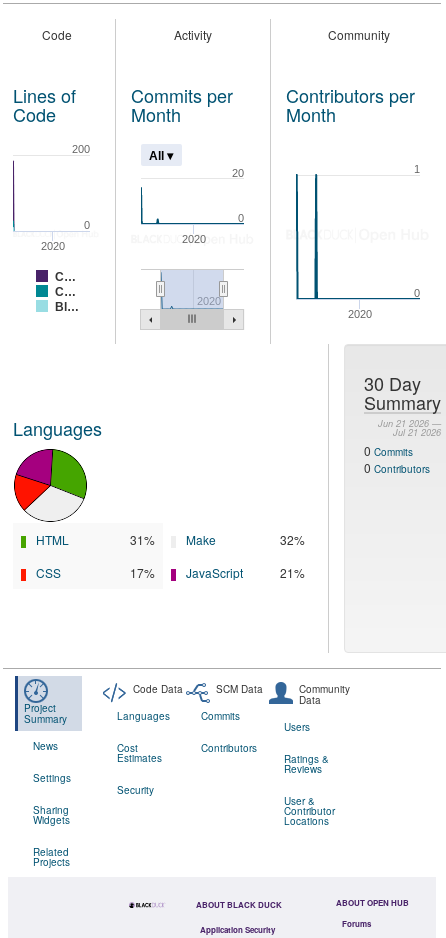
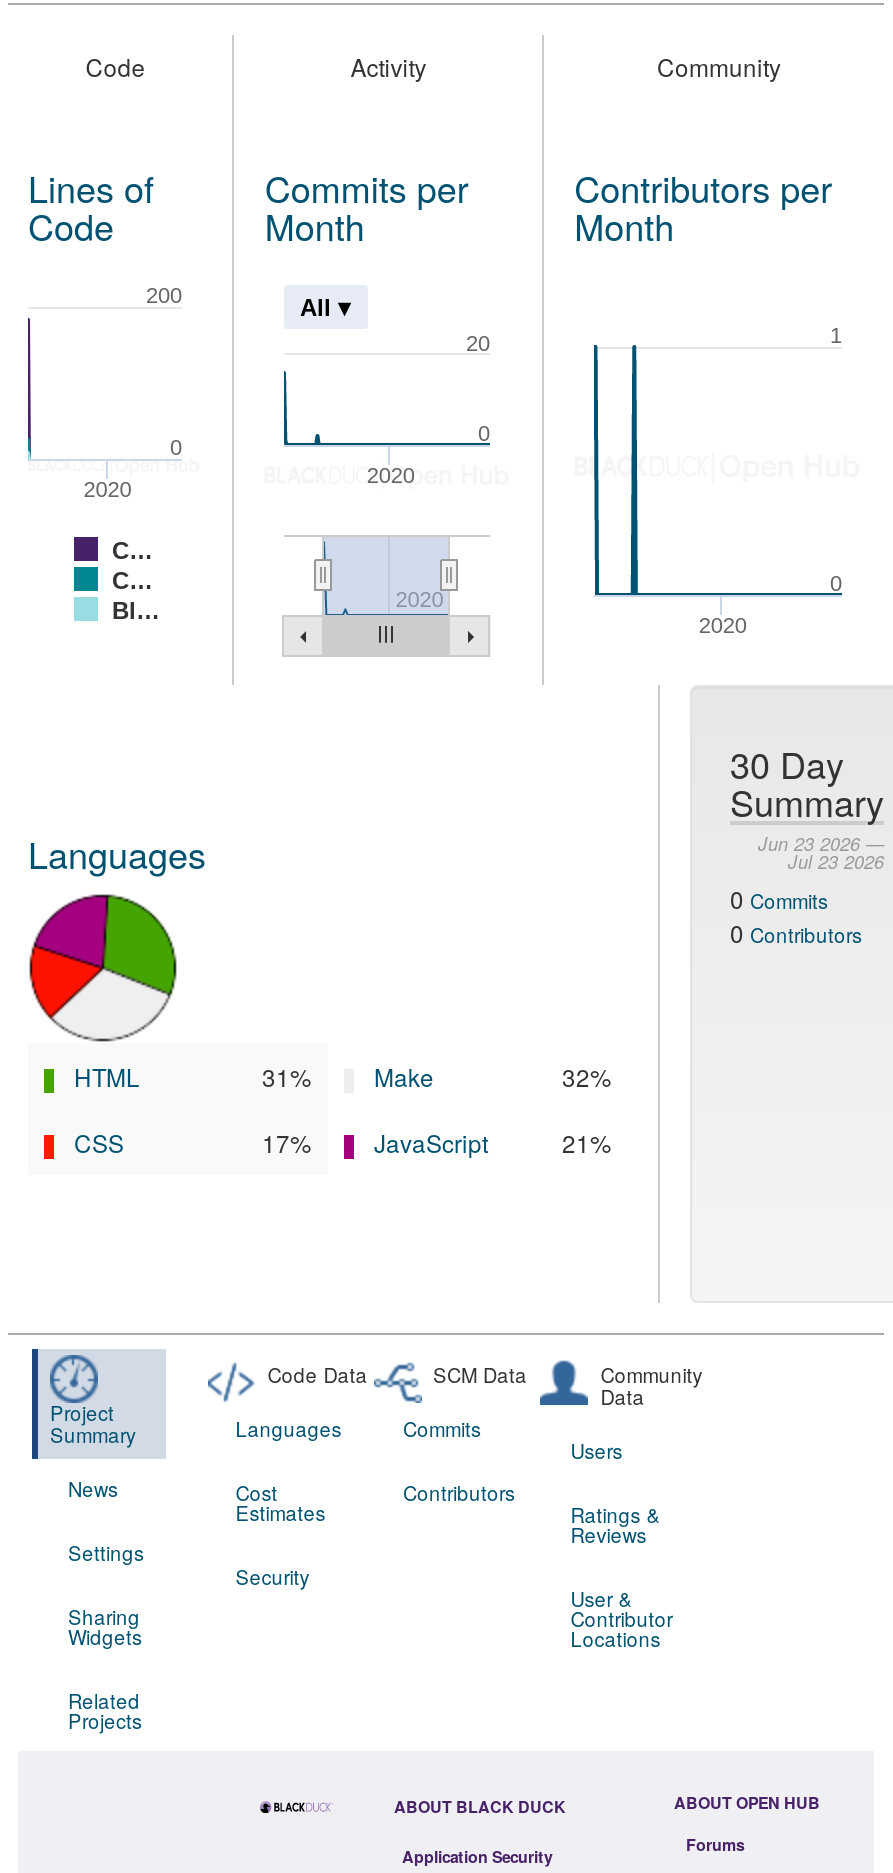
- Jun 21 2026 —
+ Jun 23 2026 —

- Jul 21 2026
+ Jul 23 2026
